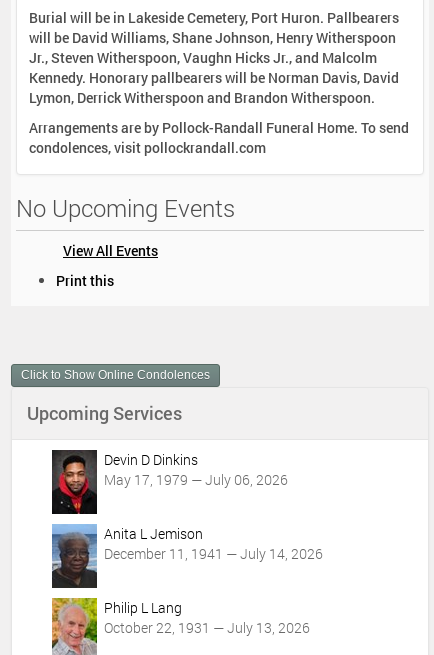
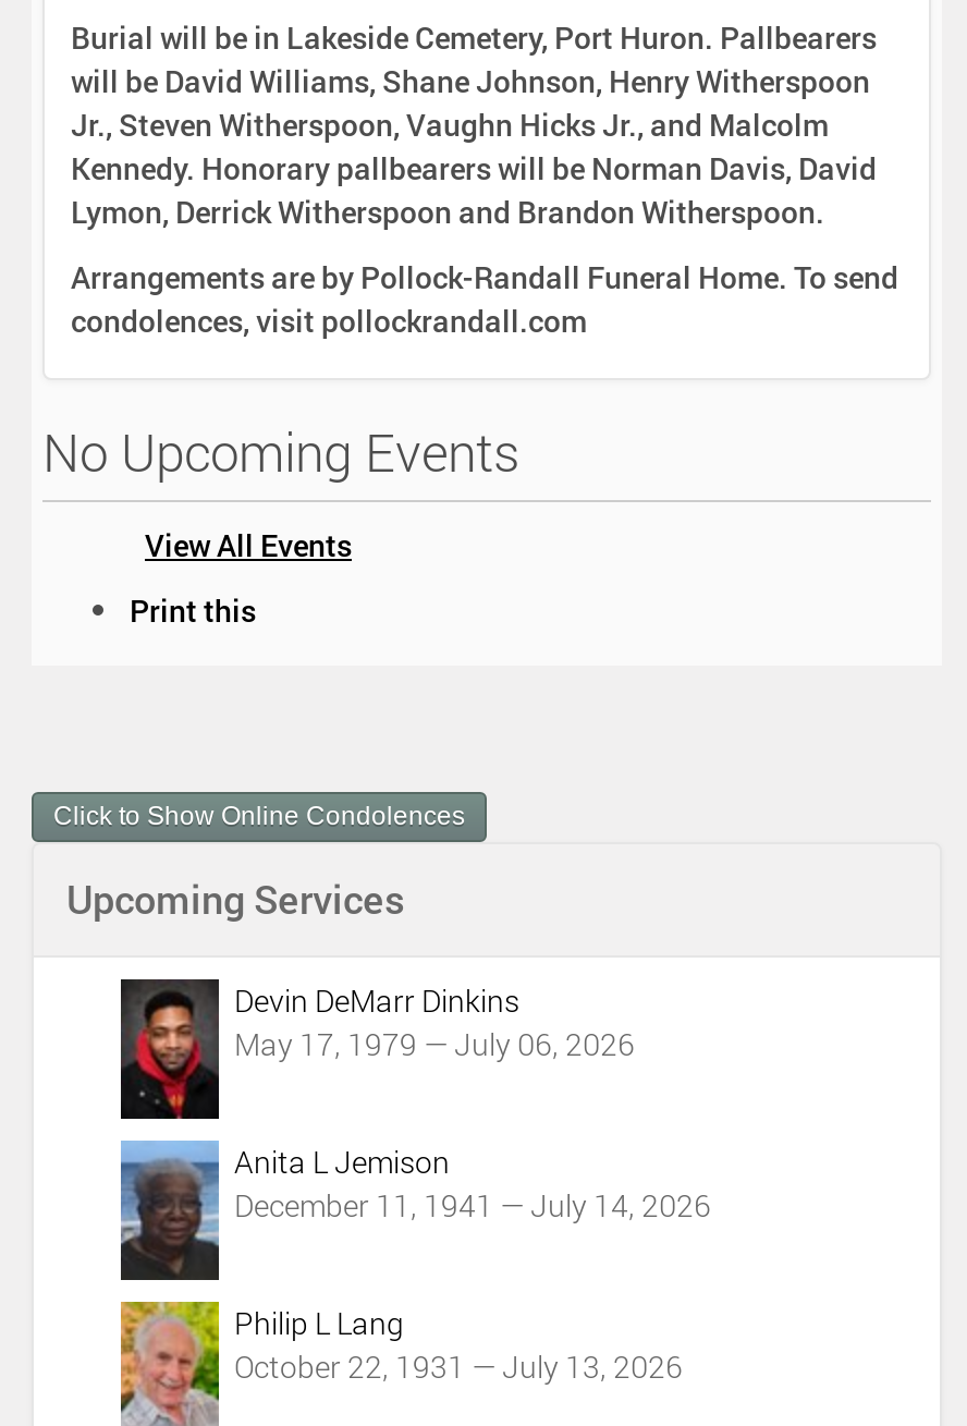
- Devin D Dinkins
+ Devin DeMarr Dinkins
